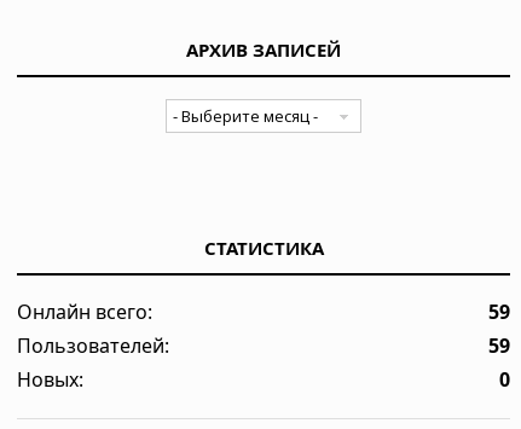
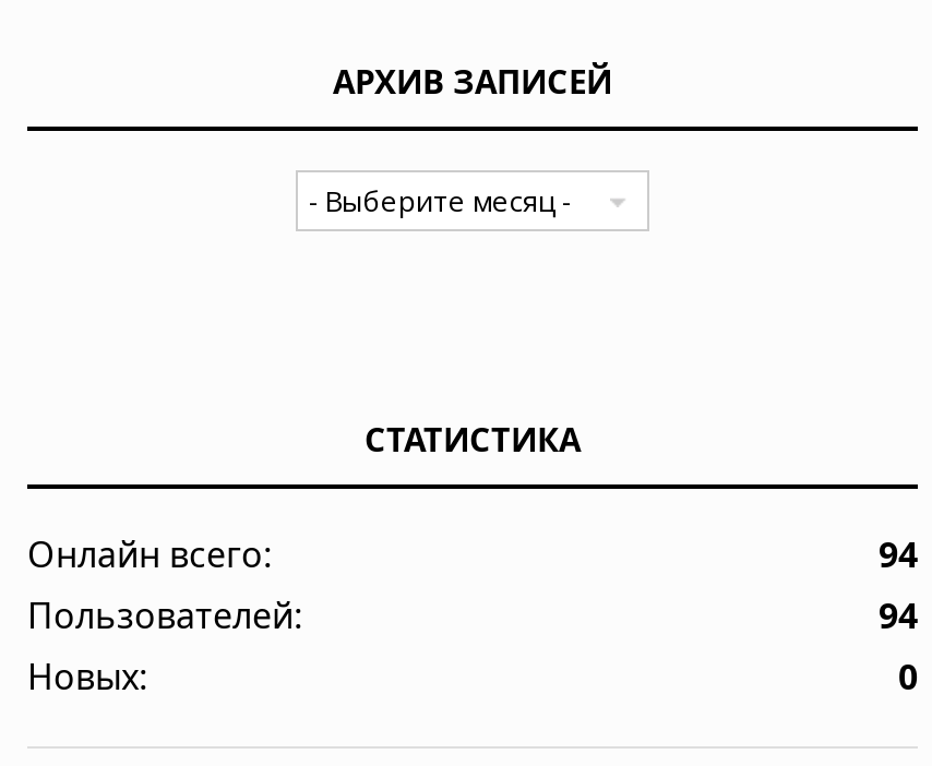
- 59
+ 94

- 59
+ 94
